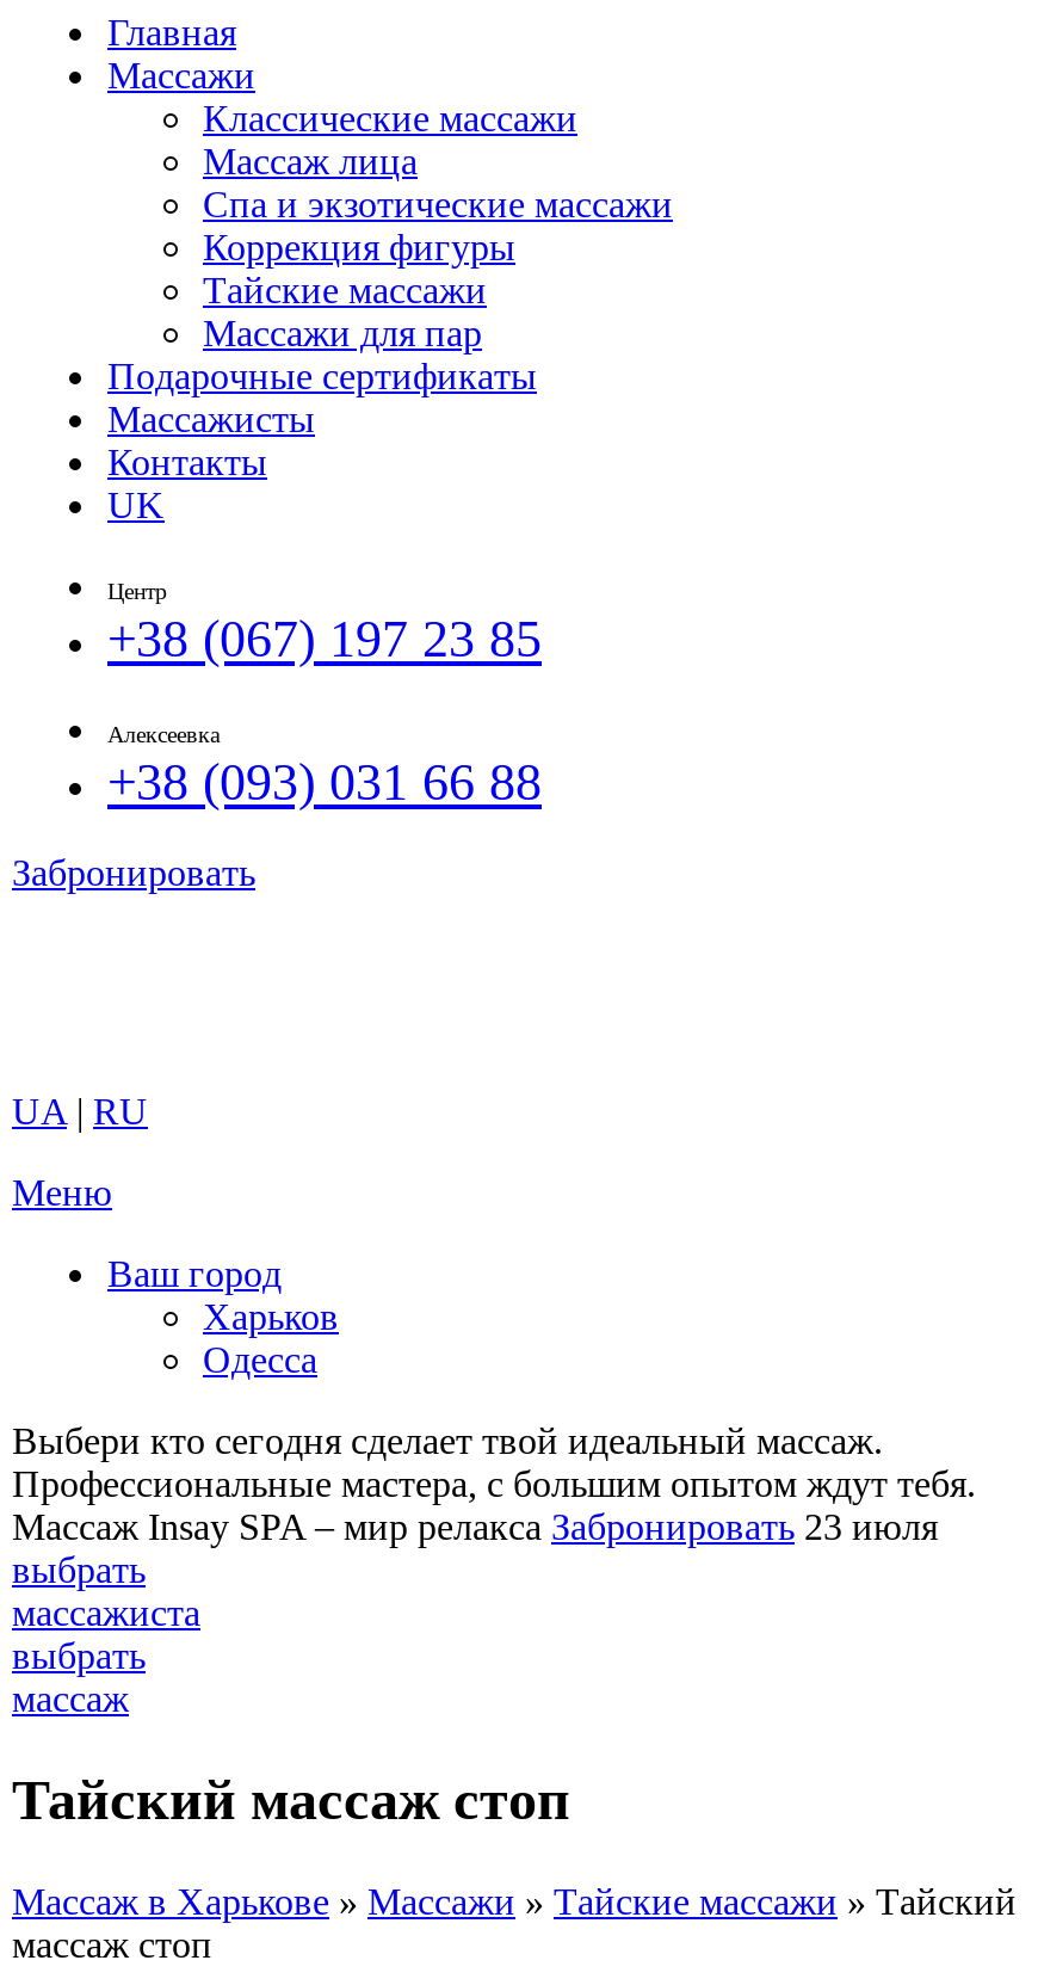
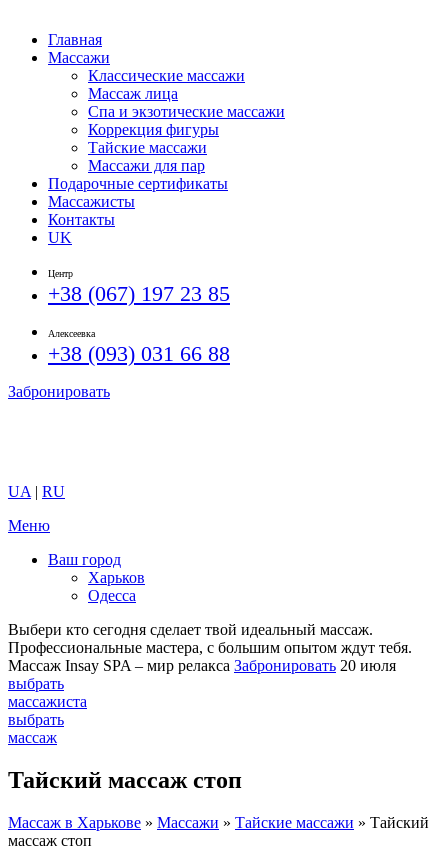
- Массаж Insay SPA – мир релакса Забронировать 23 июля
+ Массаж Insay SPA – мир релакса Забронировать 20 июля
